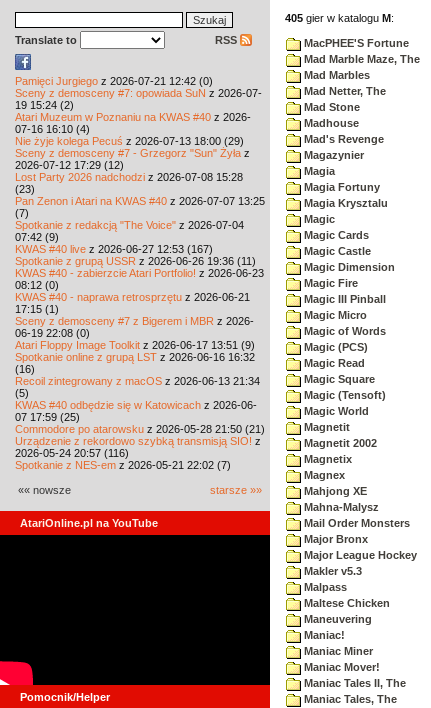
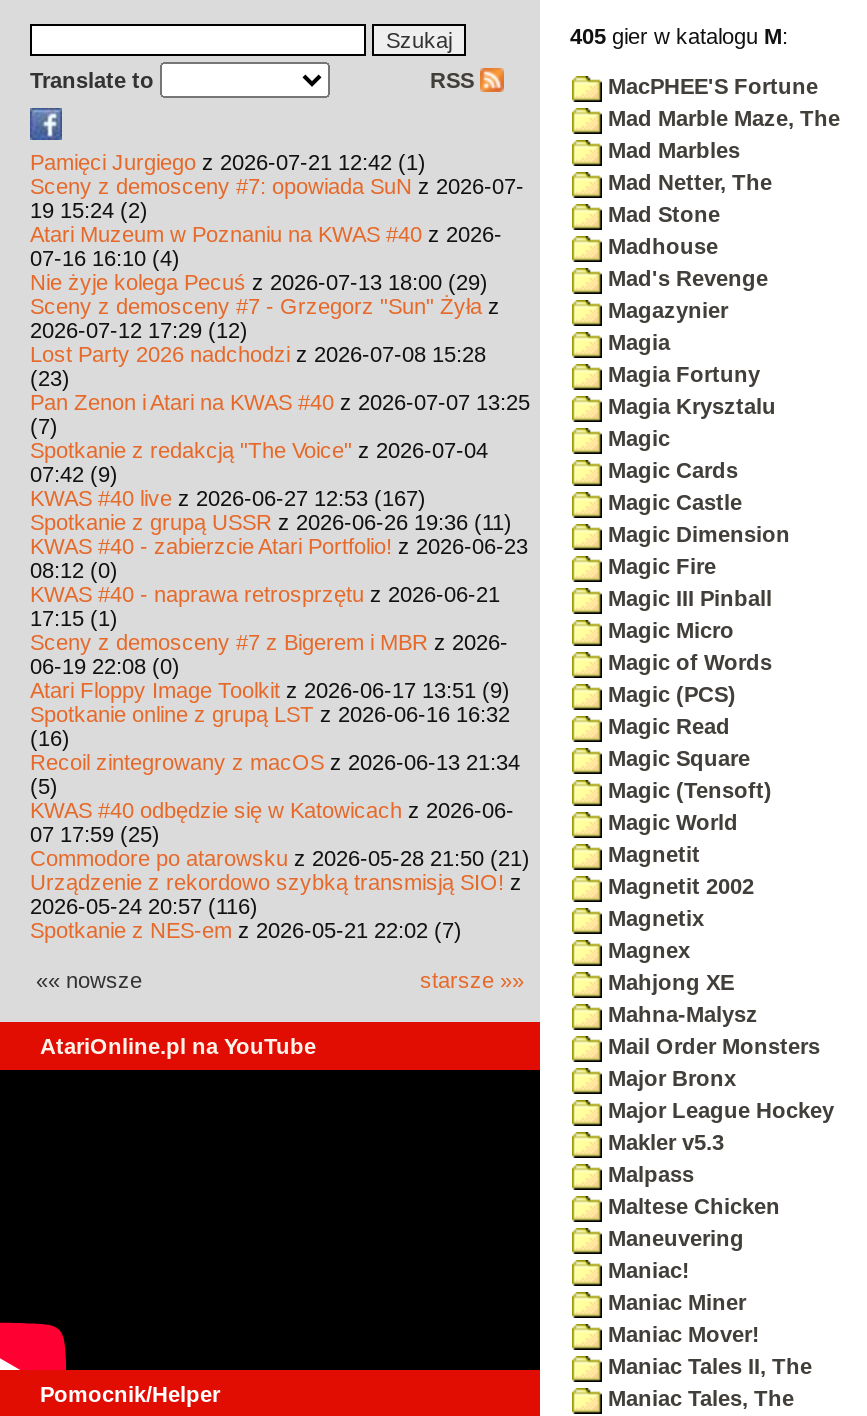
- Pamięci Jurgiego z 2026-07-21 12:42 (0)
+ Pamięci Jurgiego z 2026-07-21 12:42 (1)
